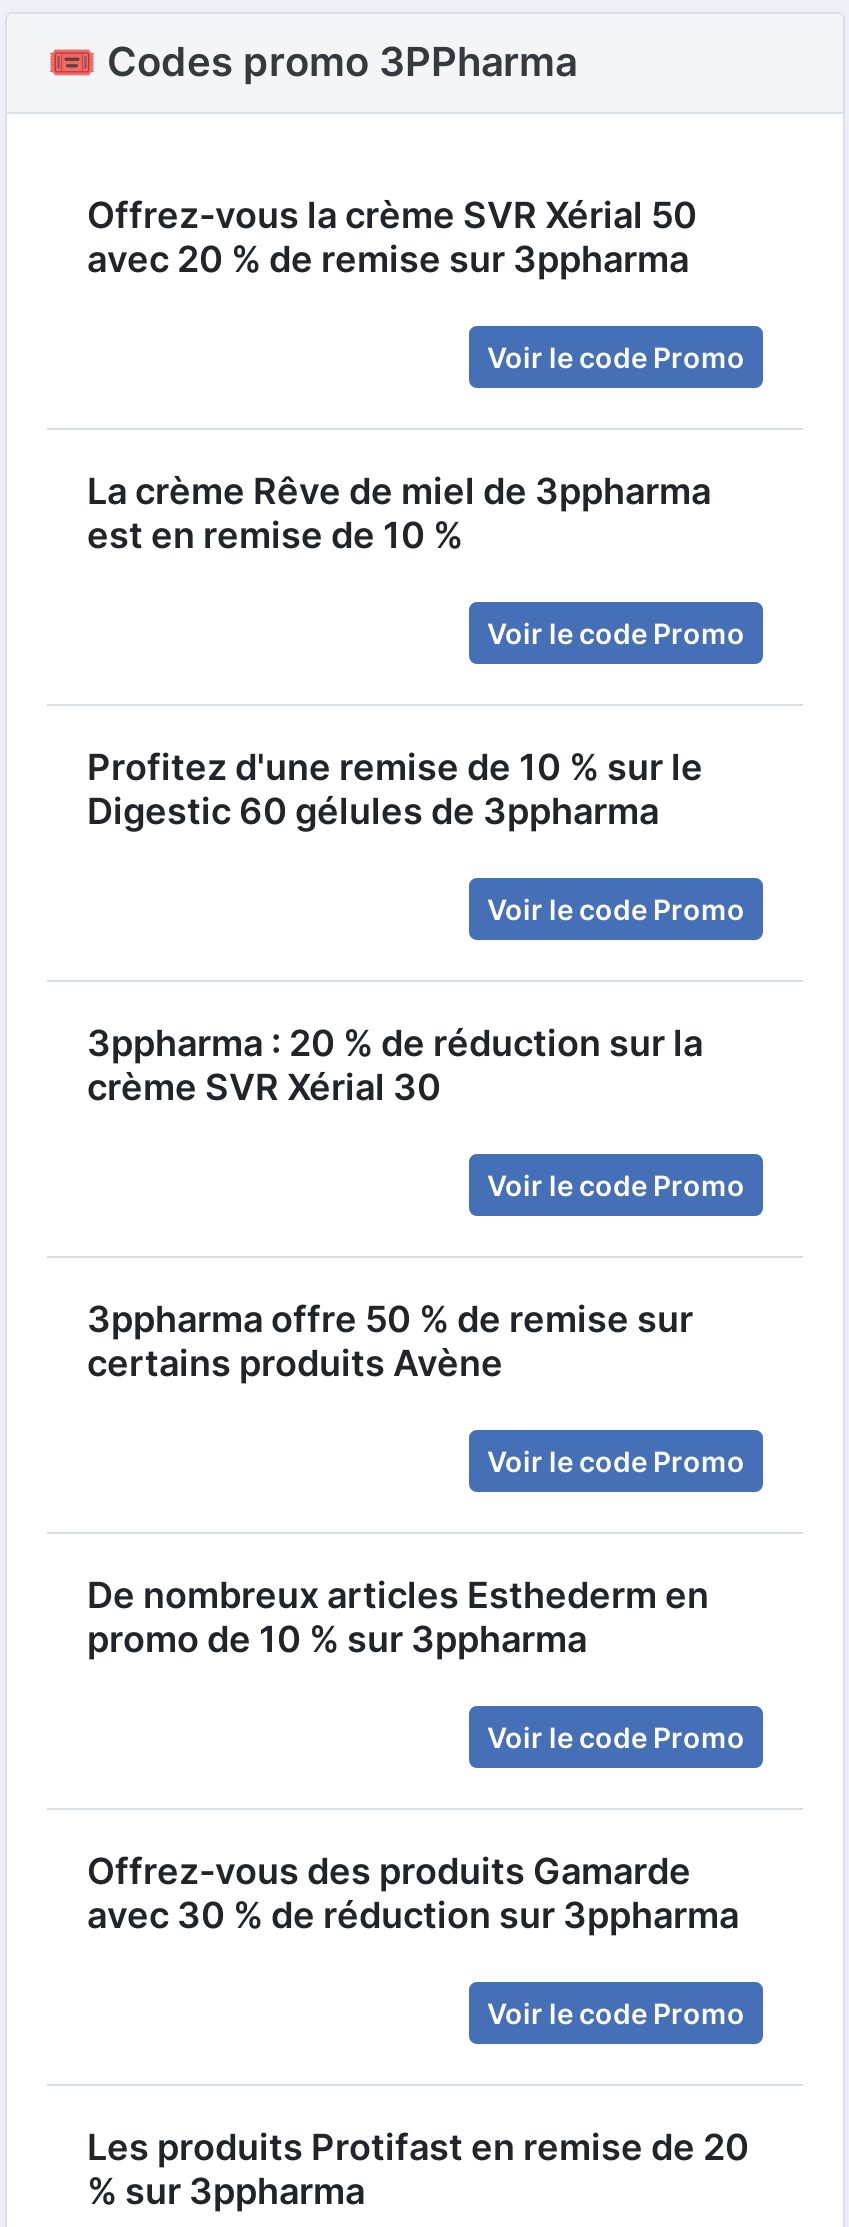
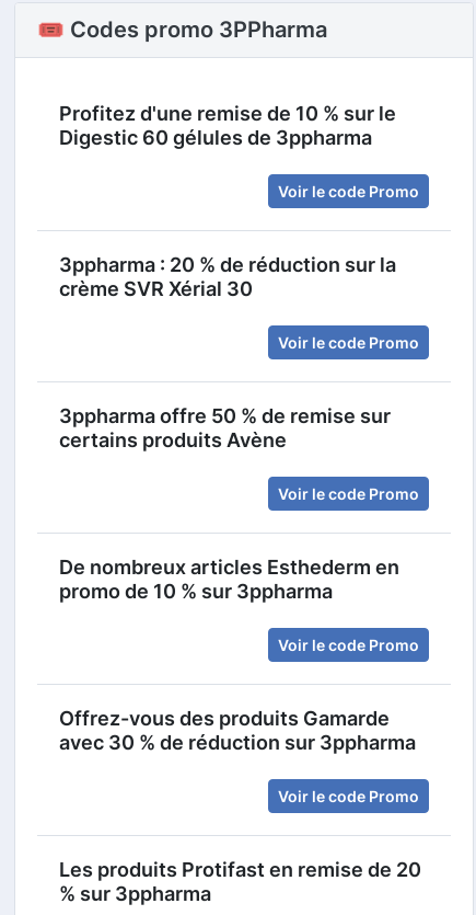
- Offrez-vous la crème SVR Xérial 50
- avec 20 % de remise sur 3ppharma
- Voir le code Promo
- La crème Rêve de miel de 3ppharma
- est en remise de 10 %
- Voir le code Promo
